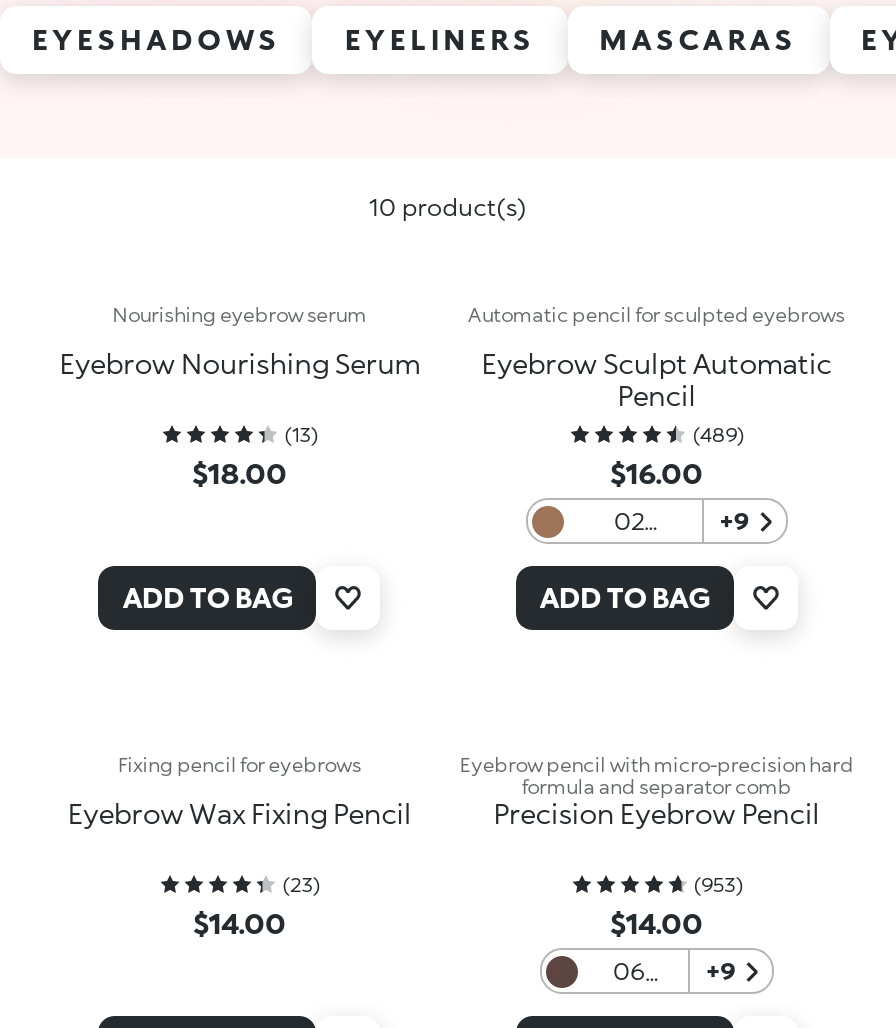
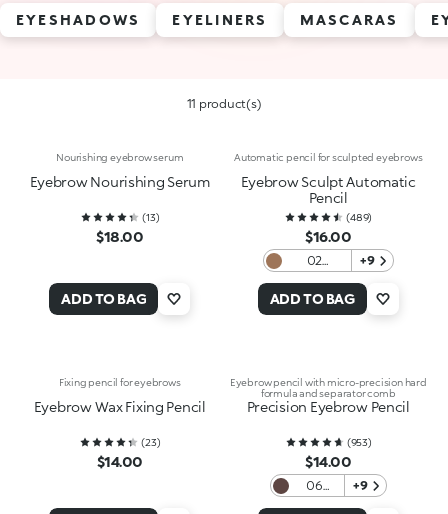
- 10 product(s)
+ 11 product(s)
